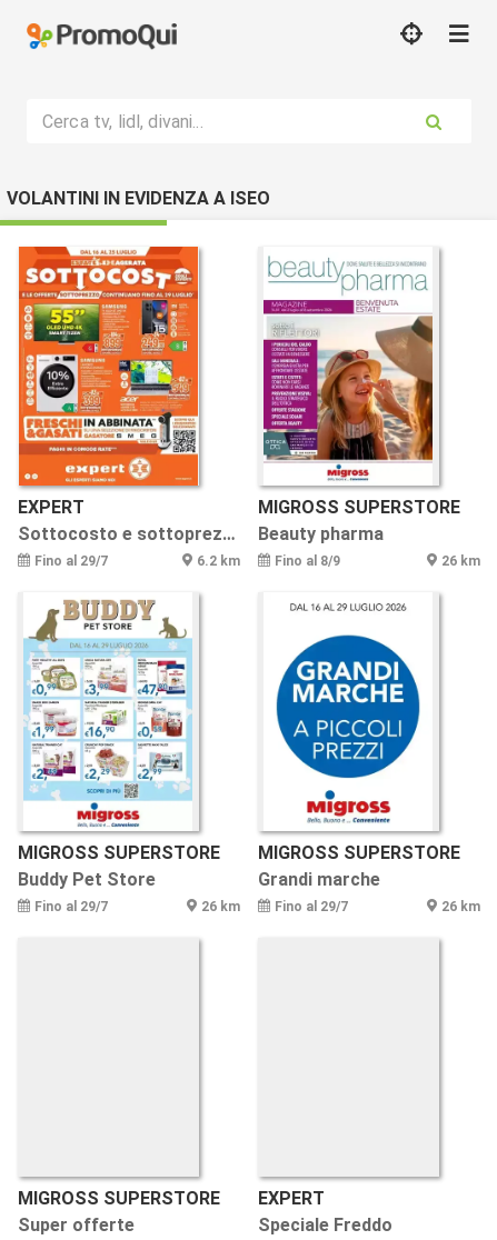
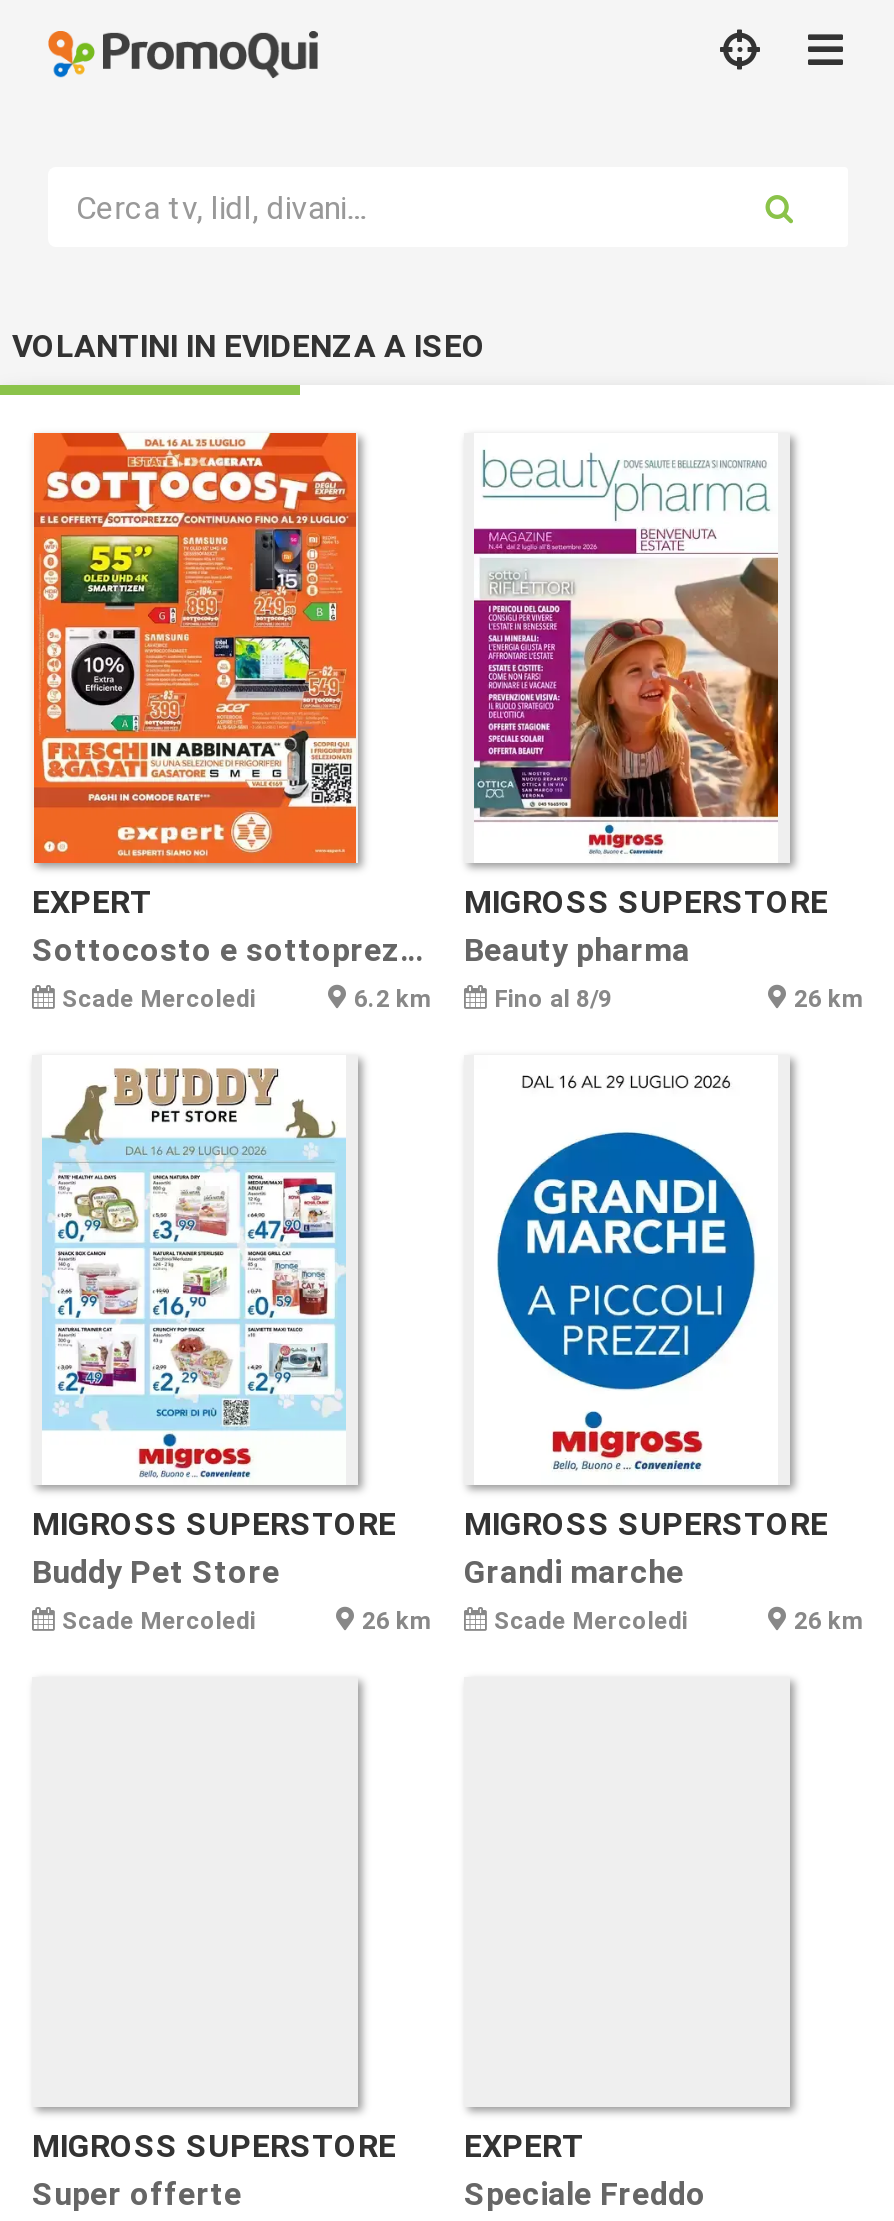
- Fino al 29/7
+ Scade Mercoledi

- Fino al 29/7
+ Scade Mercoledi

- Fino al 29/7
+ Scade Mercoledi
